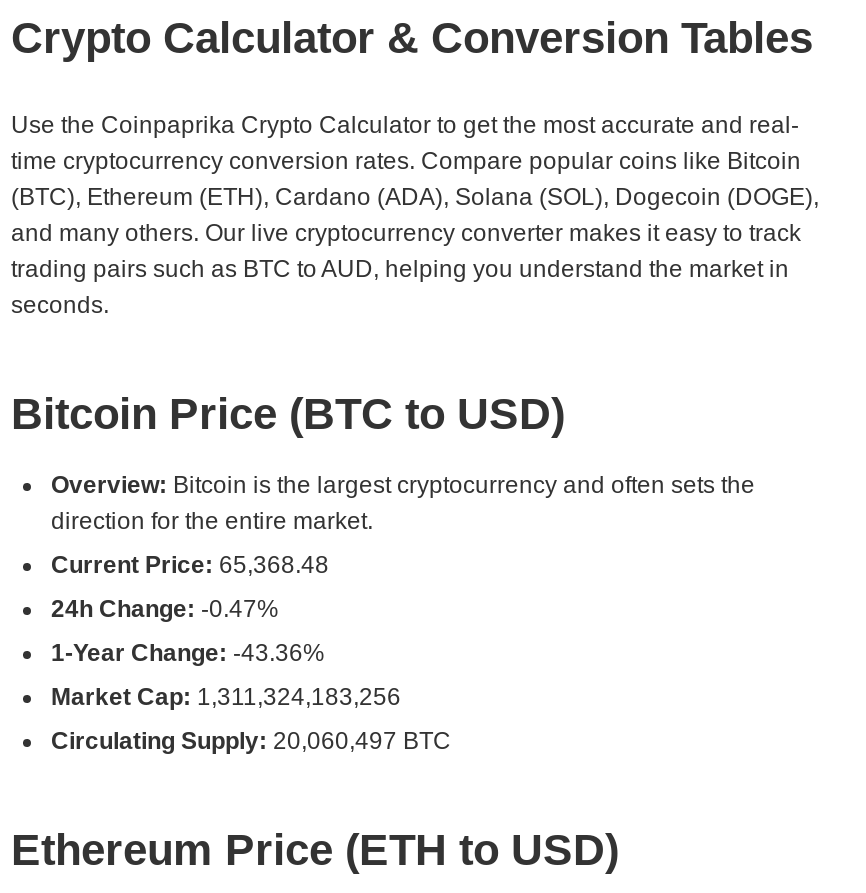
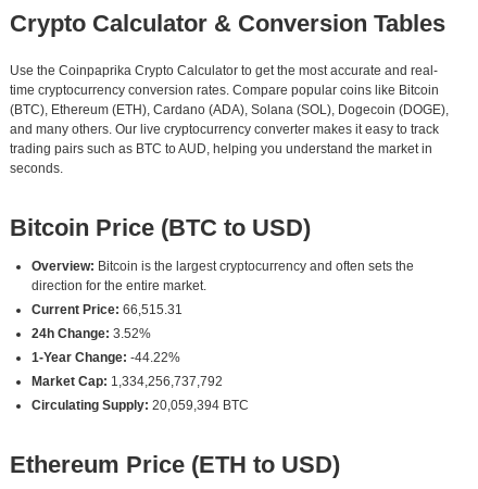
- Current Price: 65,368.48
+ Current Price: 66,515.31

- 24h Change: -0.47%
+ 24h Change: 3.52%

- 1-Year Change: -43.36%
+ 1-Year Change: -44.22%

- Market Cap: 1,311,324,183,256
+ Market Cap: 1,334,256,737,792

- Circulating Supply: 20,060,497 BTC
+ Circulating Supply: 20,059,394 BTC
